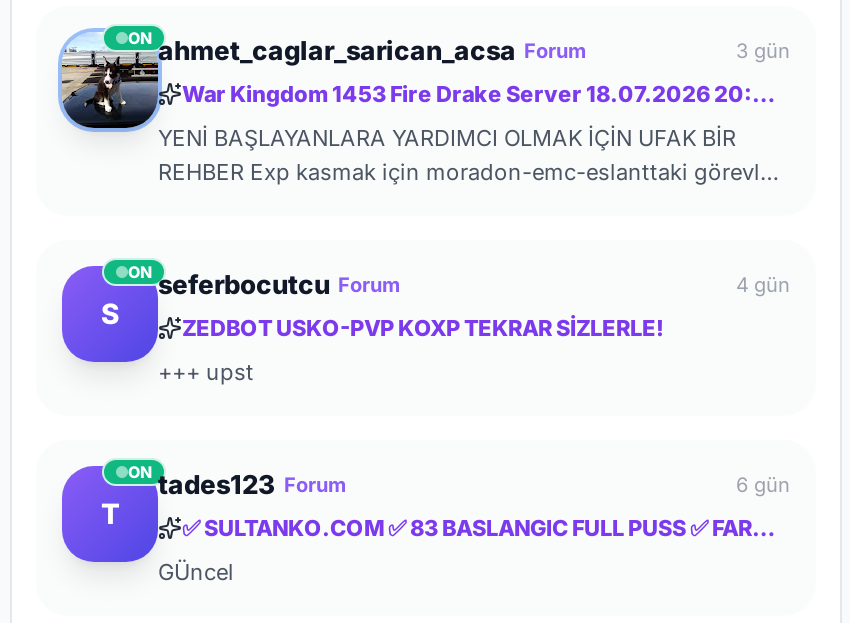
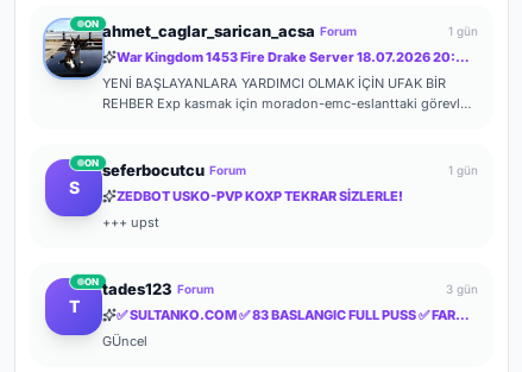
- 3 gün
+ 1 gün

- 4 gün
+ 1 gün

- 6 gün
+ 3 gün
